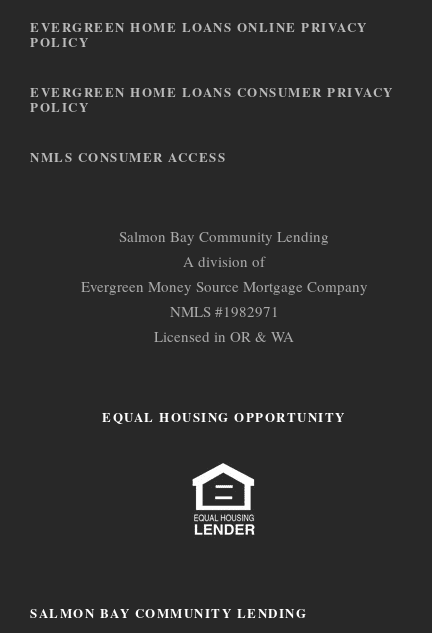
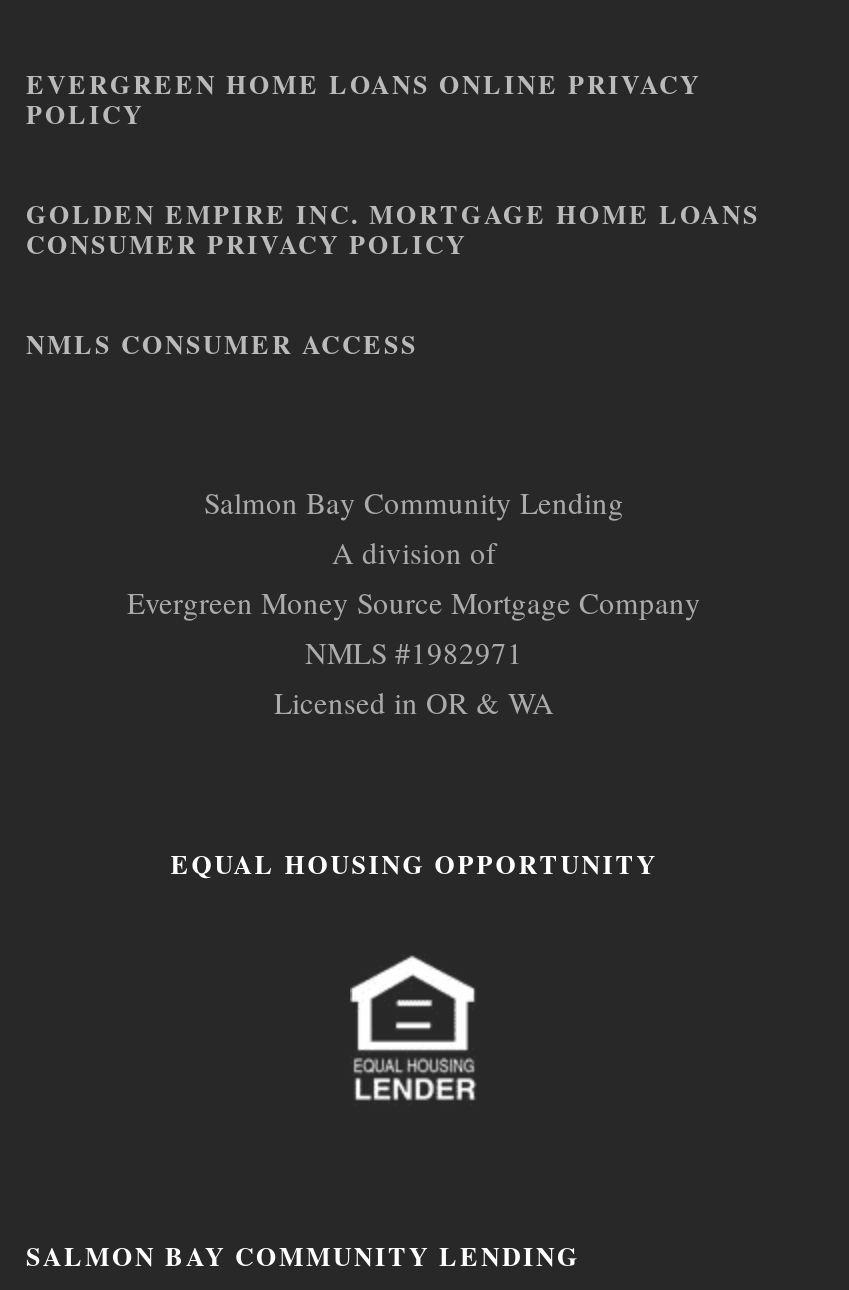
- EVERGREEN HOME LOANS CONSUMER PRIVACY
- POLICY
+ GOLDEN EMPIRE INC. MORTGAGE HOME LOANS
+ CONSUMER PRIVACY POLICY
